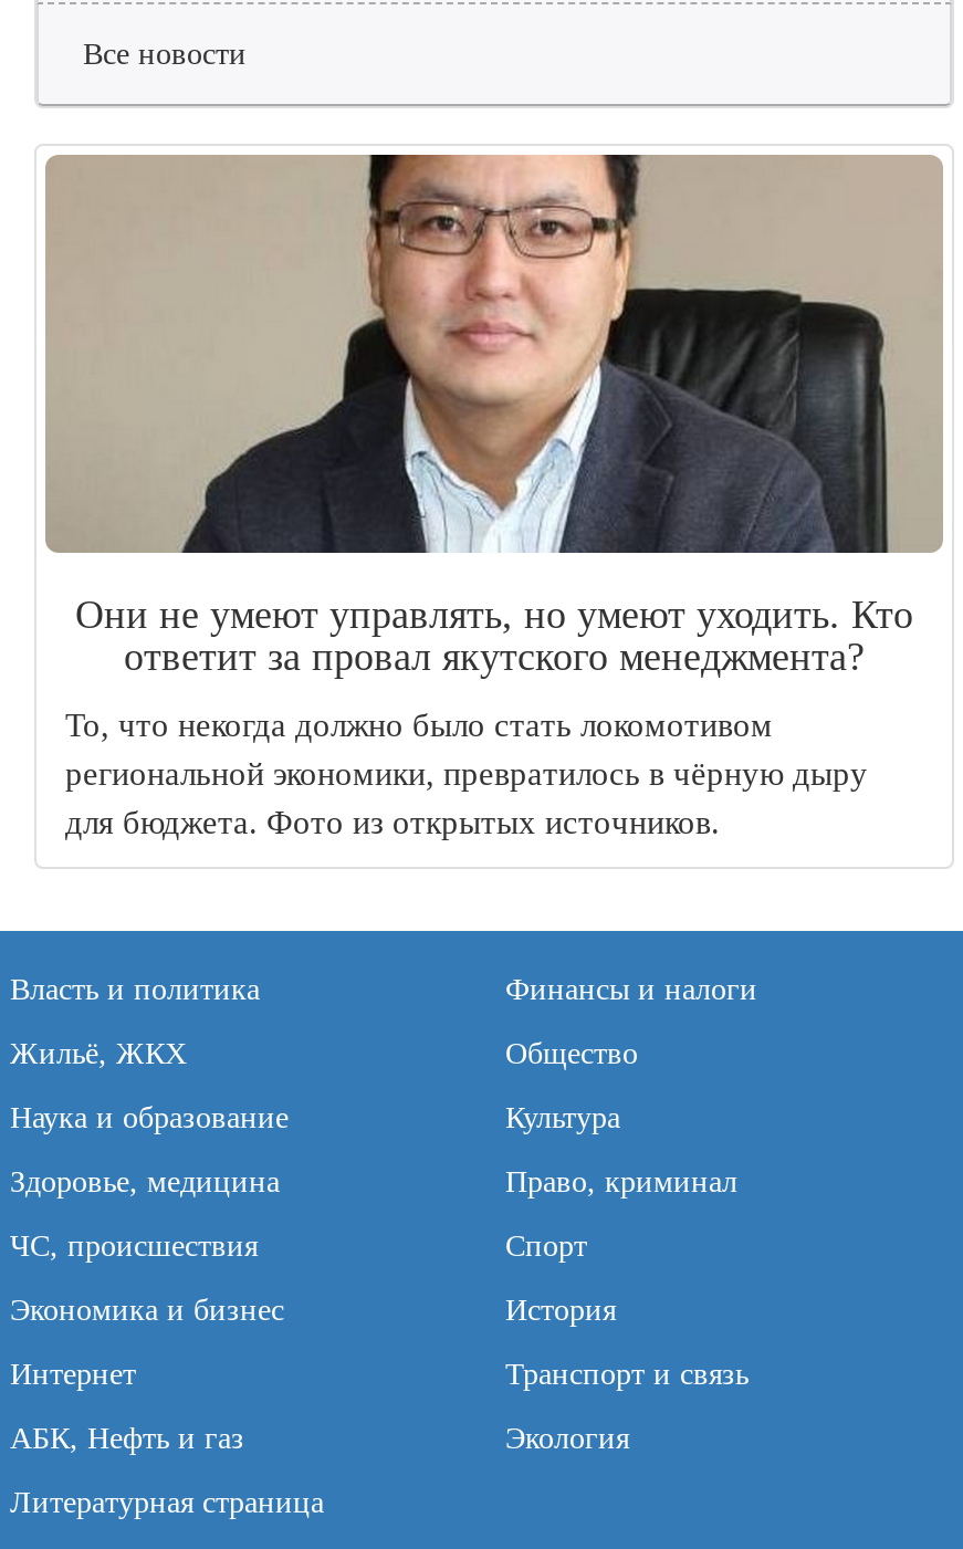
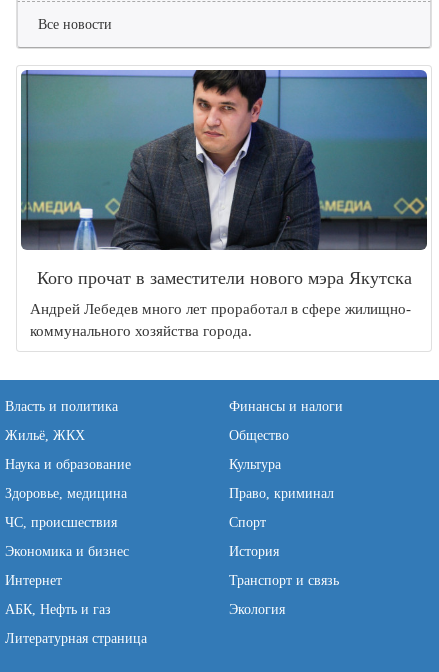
- [image]
+ [image]

- Они не умеют управлять, но умеют уходить. Кто
- ответит за провал якутского менеджмента?
+ Кого прочат в заместители нового мэра Якутска

- То, что некогда должно было стать локомотивом
- региональной экономики, превратилось в чёрную дыру
- для бюджета. Фото из открытых источников.
+ Андрей Лебедев много лет проработал в сфере жилищно-
+ коммунального хозяйства города.
